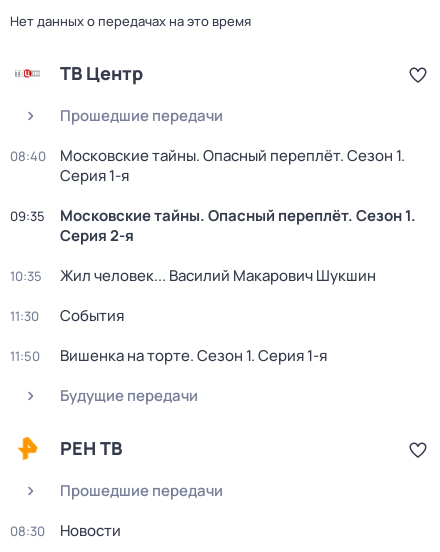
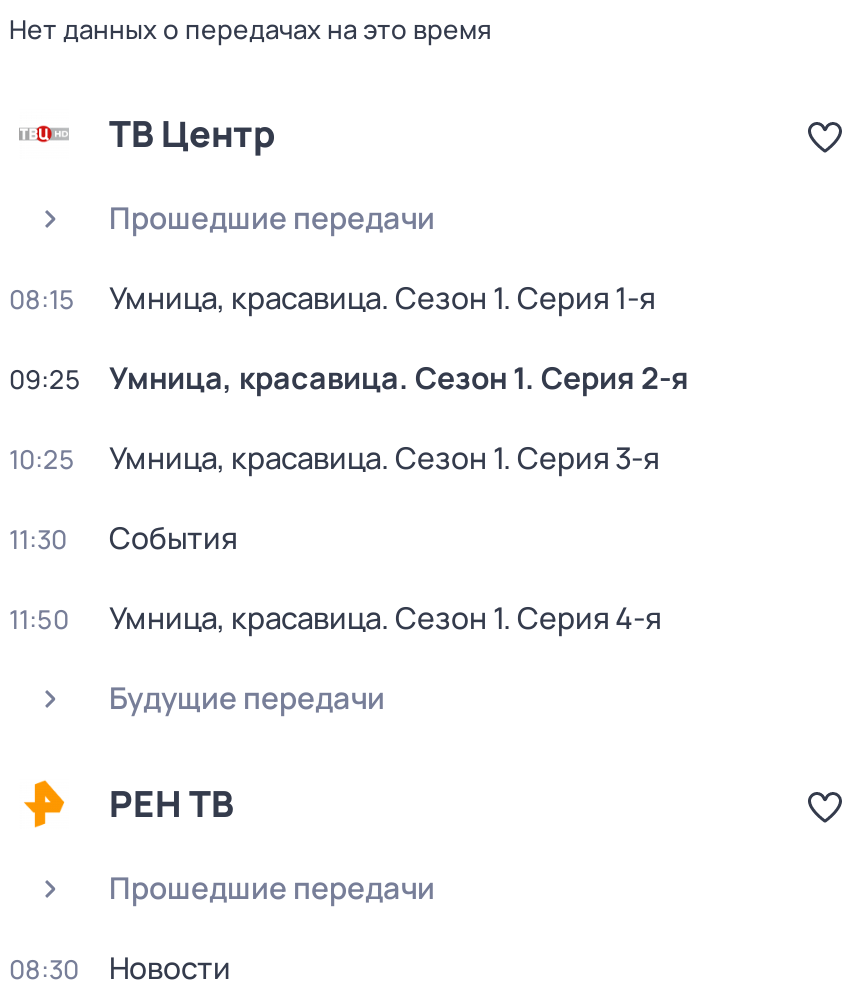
- 08:40
- Московские тайны. Опасный переплёт. Сезон 1.
- Серия 1-я
+ 08:15
+ Умница, красавица. Сезон 1. Серия 1-я

- 09:35
- Московские тайны. Опасный переплёт. Сезон 1.
- Серия 2-я
+ 09:25
+ Умница, красавица. Сезон 1. Серия 2-я

- 10:35
- Жил человек... Василий Макарович Шукшин
+ 10:25
+ Умница, красавица. Сезон 1. Серия 3-я

- Вишенка на торте. Сезон 1. Серия 1-я
+ Умница, красавица. Сезон 1. Серия 4-я
